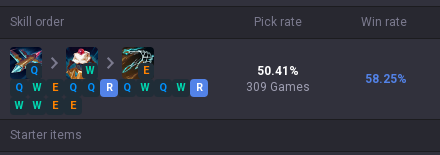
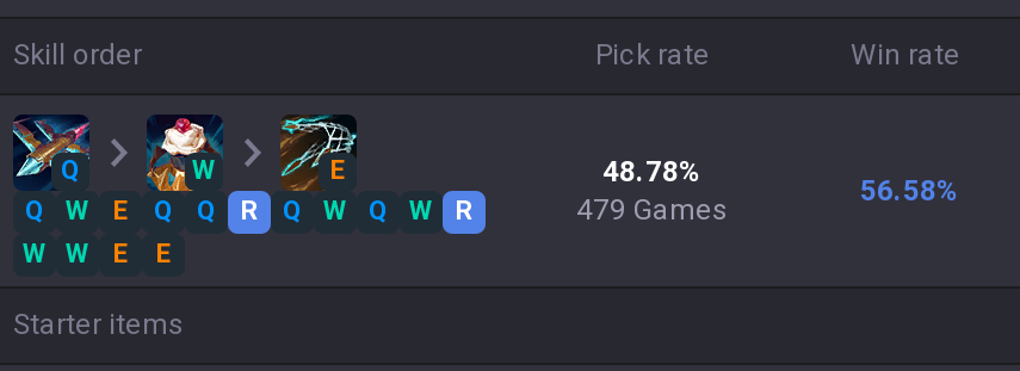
- 50.41%
+ 48.78%

- 58.25%
+ 56.58%

- 309 Games
+ 479 Games
